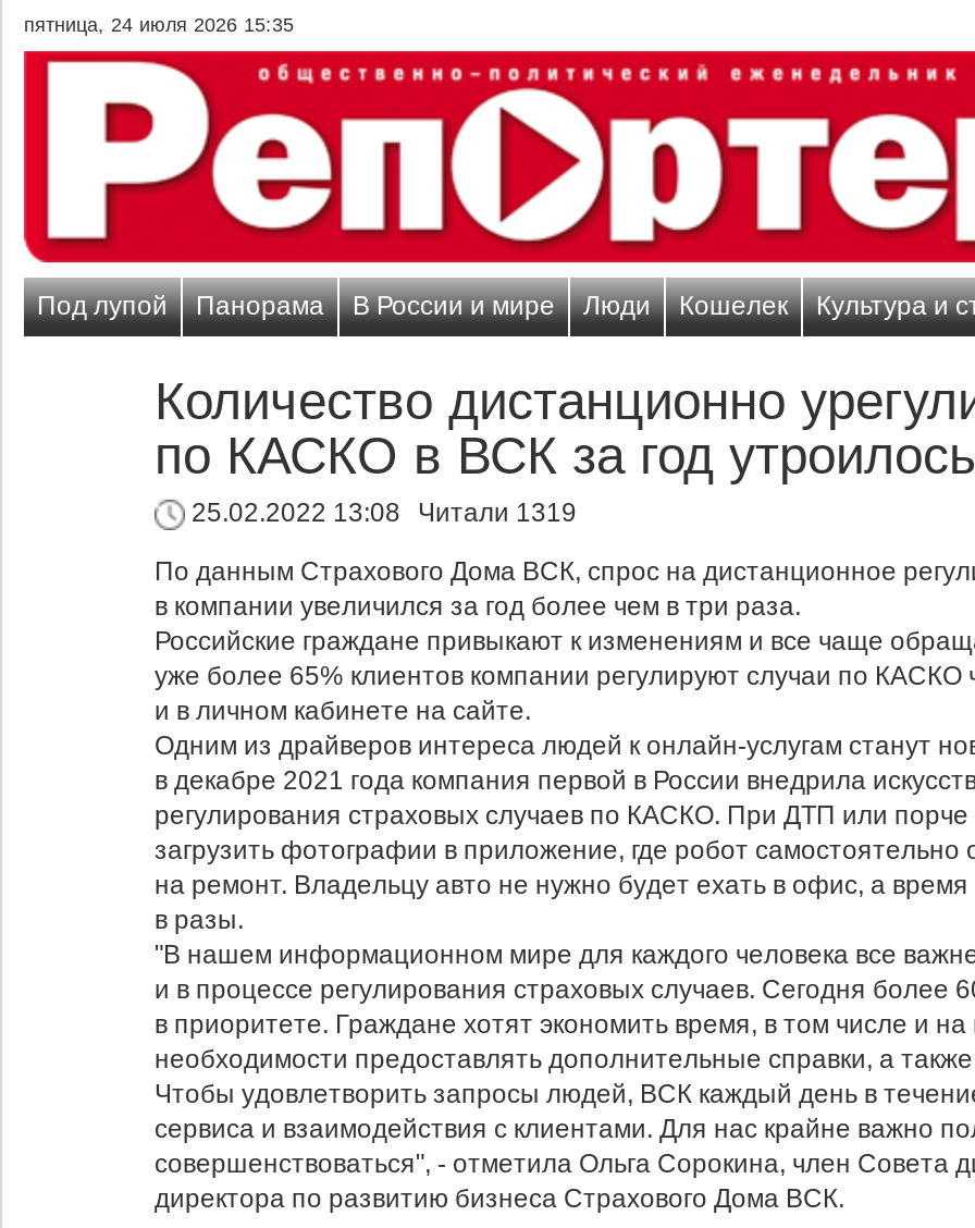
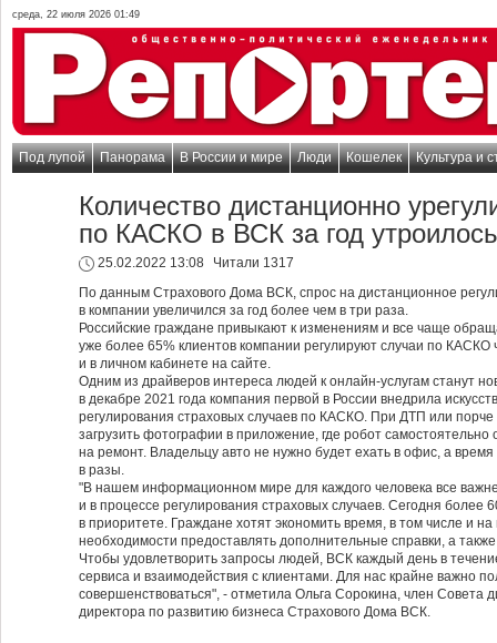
- пятница, 24 июля 2026 15:35
+ среда, 22 июля 2026 01:49

- 25.02.2022 13:08 Читали 1319
+ 25.02.2022 13:08 Читали 1317
